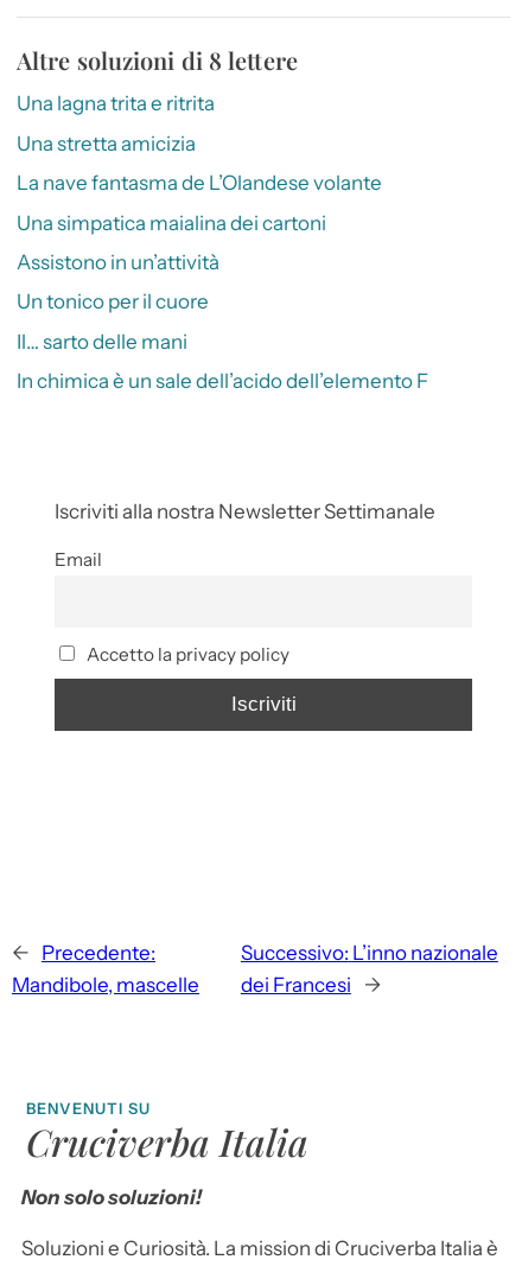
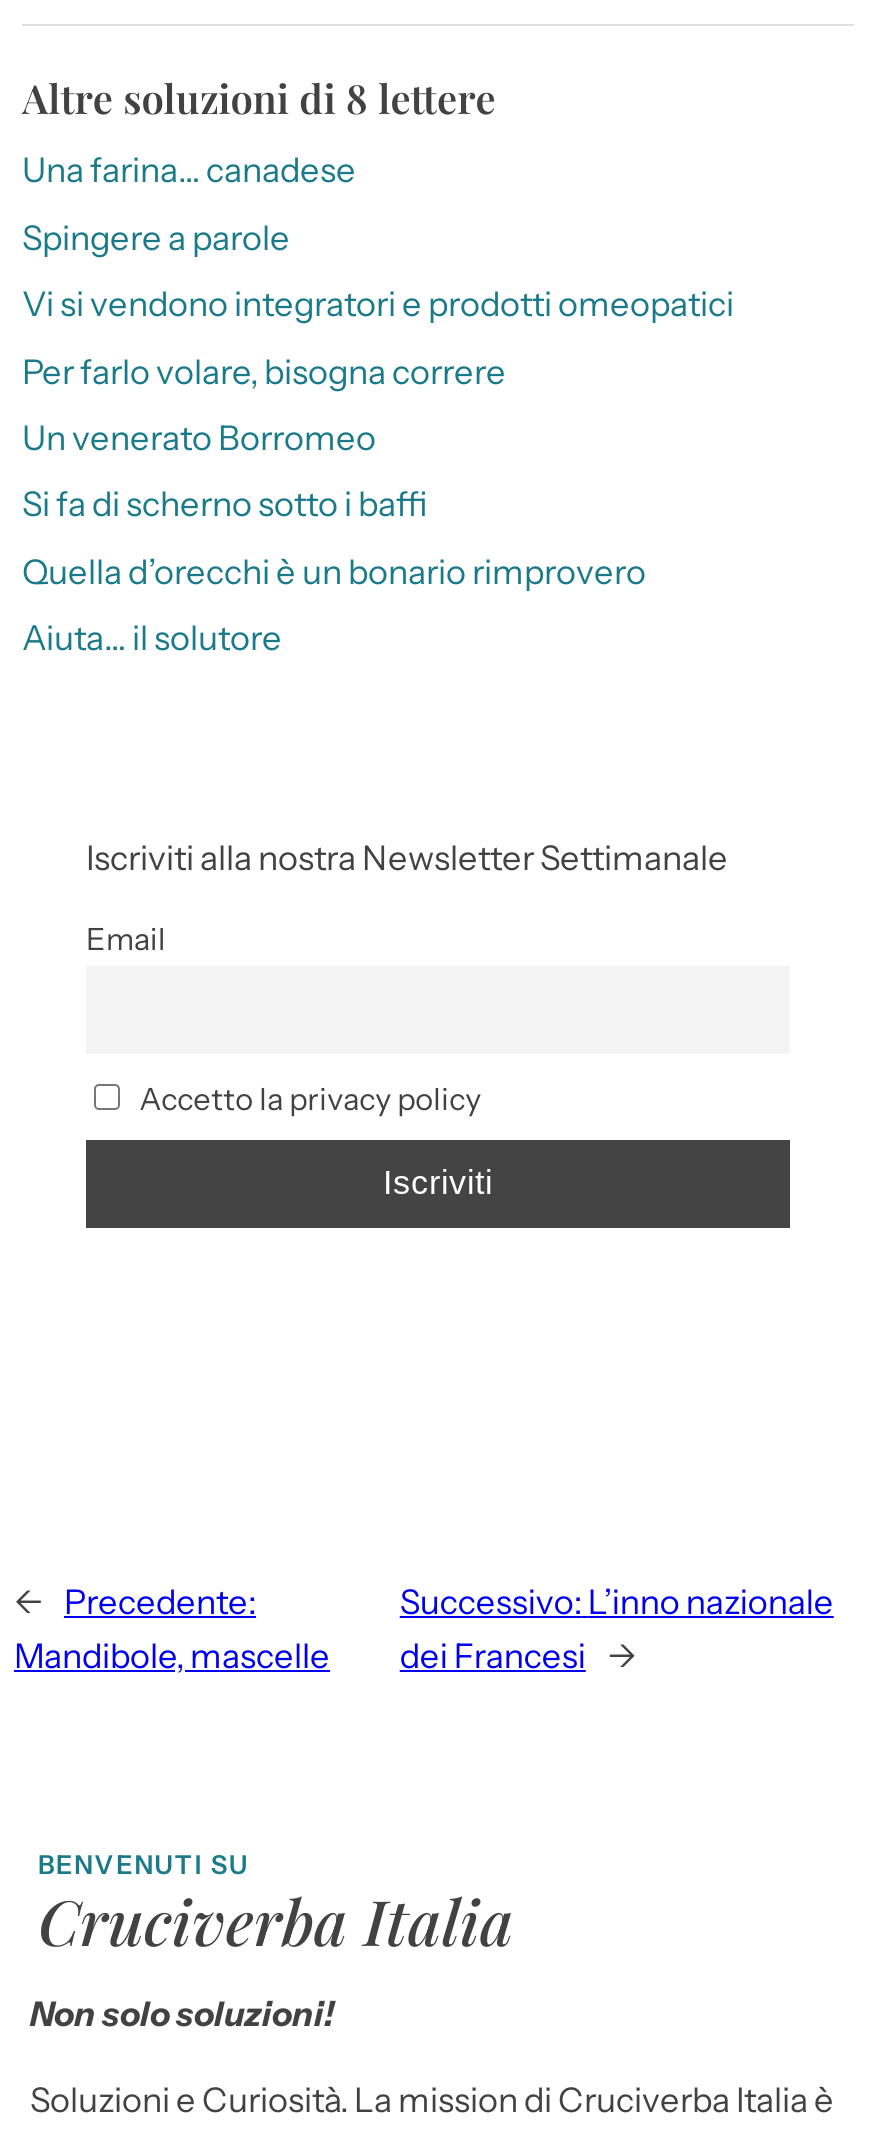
- Una lagna trita e ritrita
+ Una farina… canadese

- Una stretta amicizia
+ Spingere a parole

- La nave fantasma de L’Olandese volante
+ Vi si vendono integratori e prodotti omeopatici

- Una simpatica maialina dei cartoni
+ Per farlo volare, bisogna correre

- Assistono in un’attività
+ Un venerato Borromeo

- Un tonico per il cuore
+ Si fa di scherno sotto i baffi

- Il… sarto delle mani
+ Quella d’orecchi è un bonario rimprovero

- In chimica è un sale dell’acido dell’elemento F
+ Aiuta… il solutore
